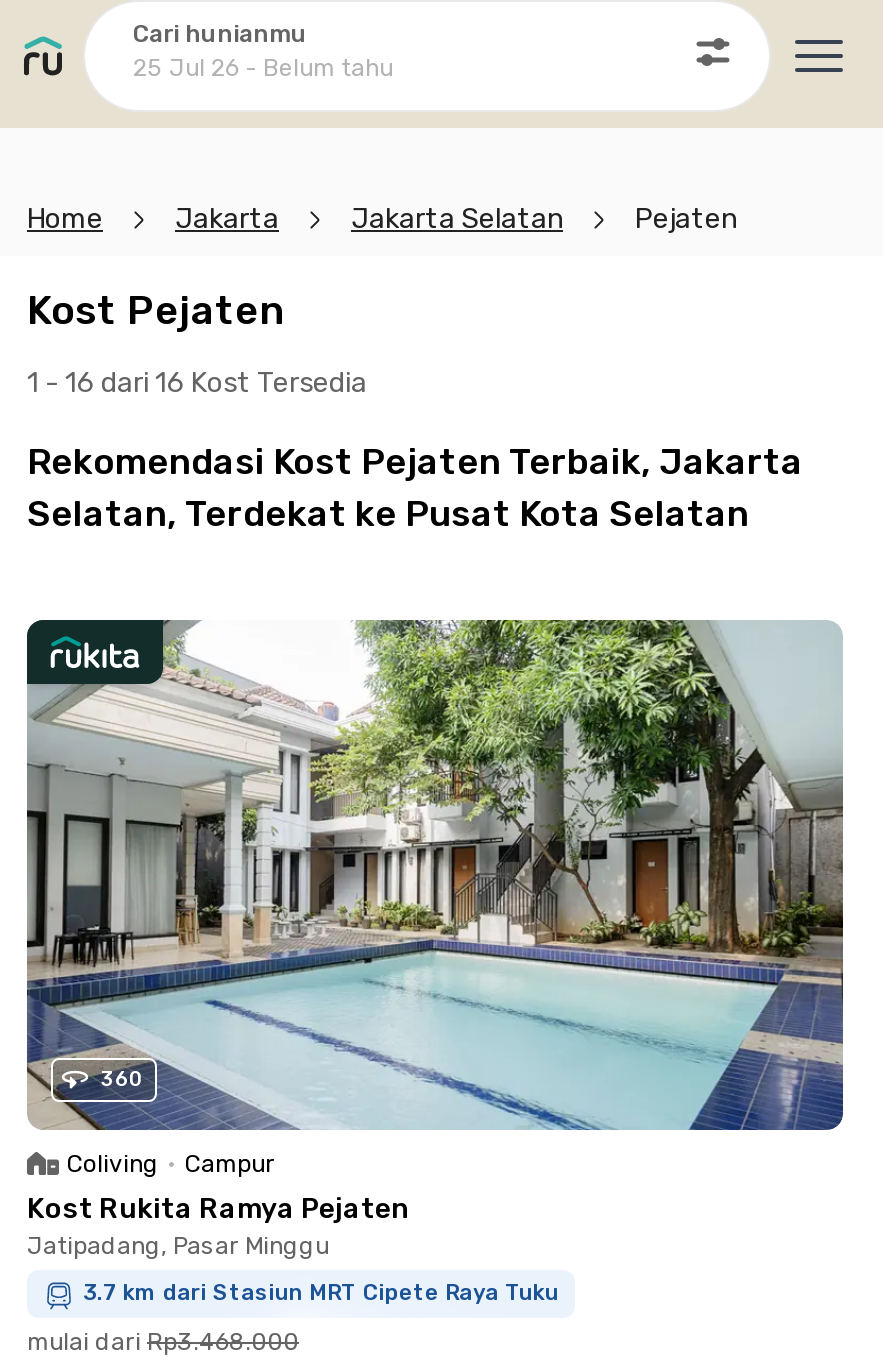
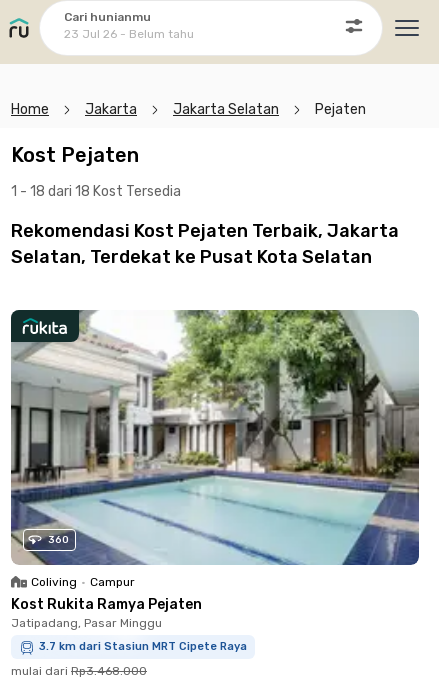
- 25 Jul 26 - Belum tahu
+ 23 Jul 26 - Belum tahu

- 1 - 16 dari 16 Kost Tersedia
+ 1 - 18 dari 18 Kost Tersedia

- 3.7 km dari Stasiun MRT Cipete Raya Tuku
+ 3.7 km dari Stasiun MRT Cipete Raya
